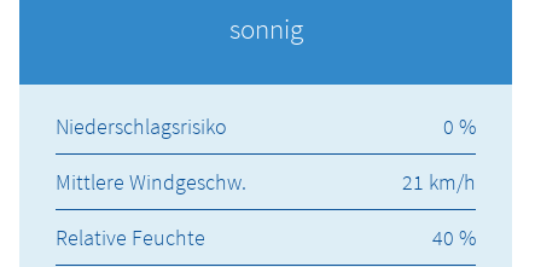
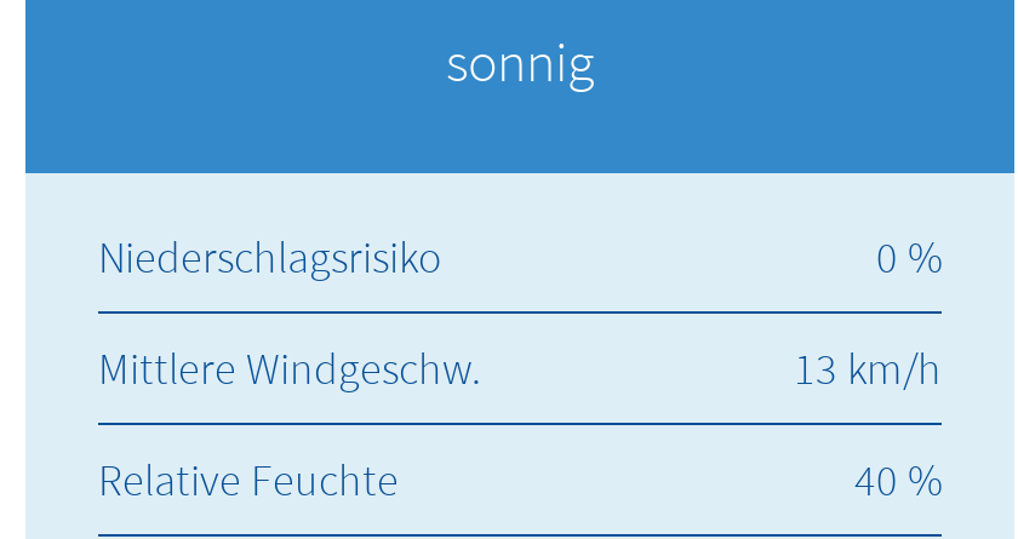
- 21 km/h
+ 13 km/h
